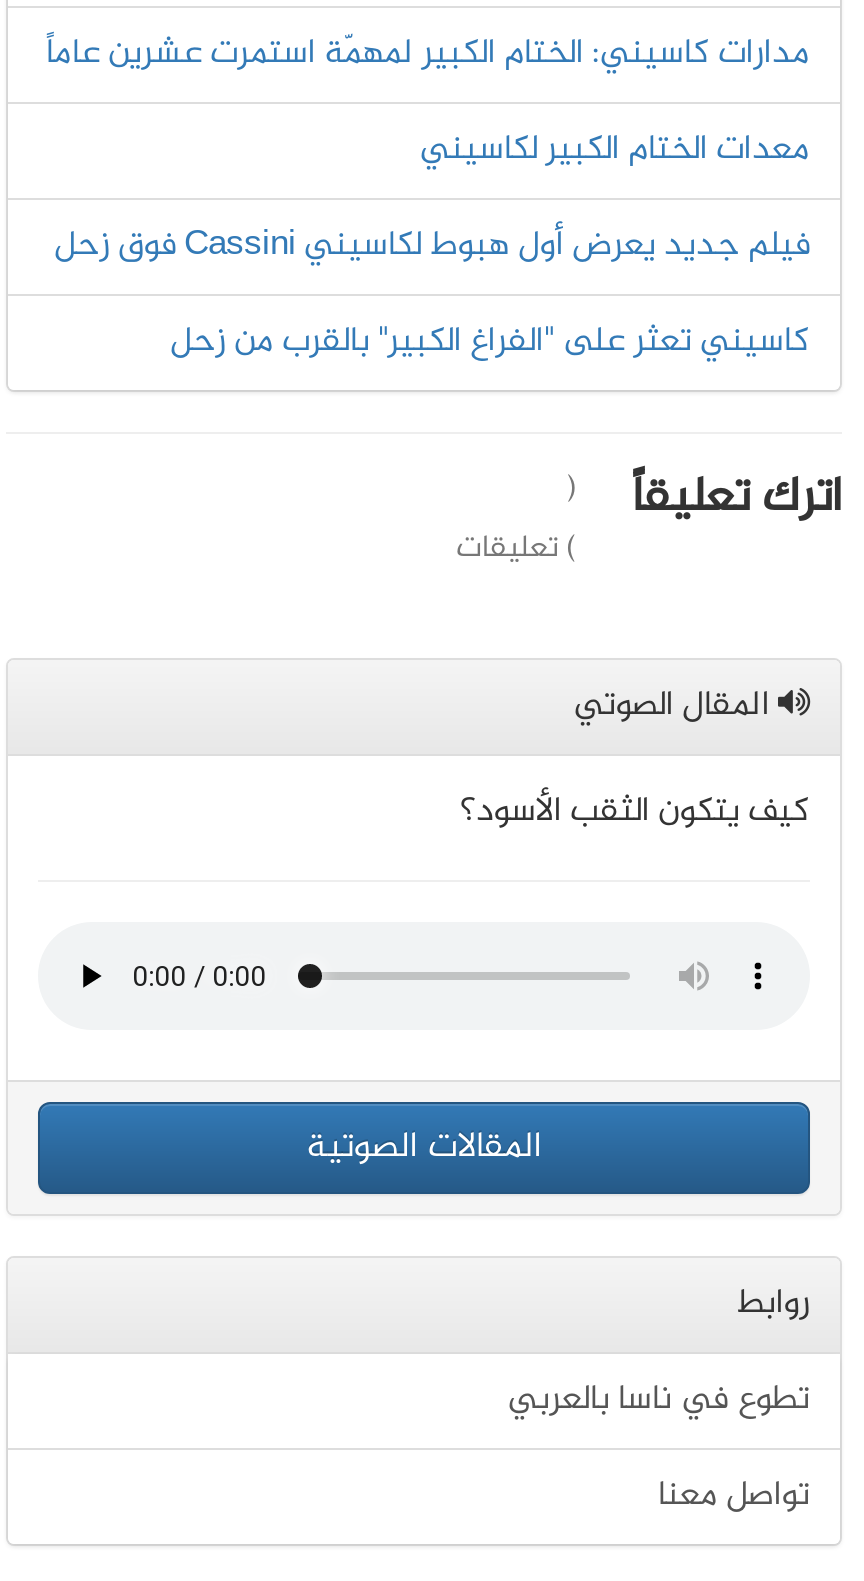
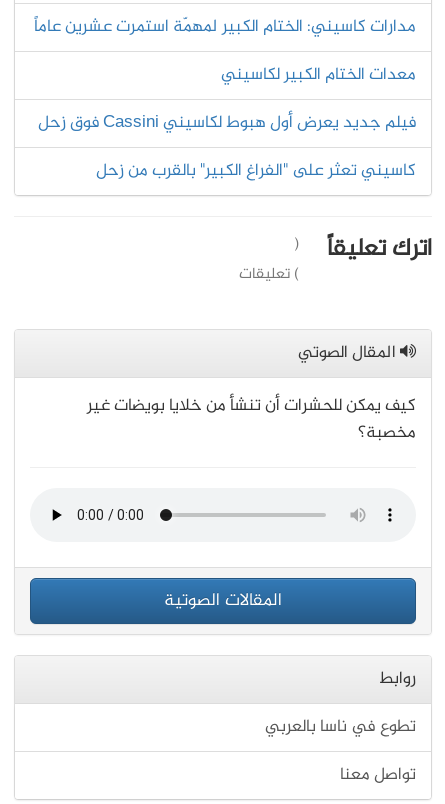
- كيف يتكون الثقب الأسود؟
+ كيف يمكن للحشرات أن تنشأ من خلايا بويضات غير
+ مخصبة؟
